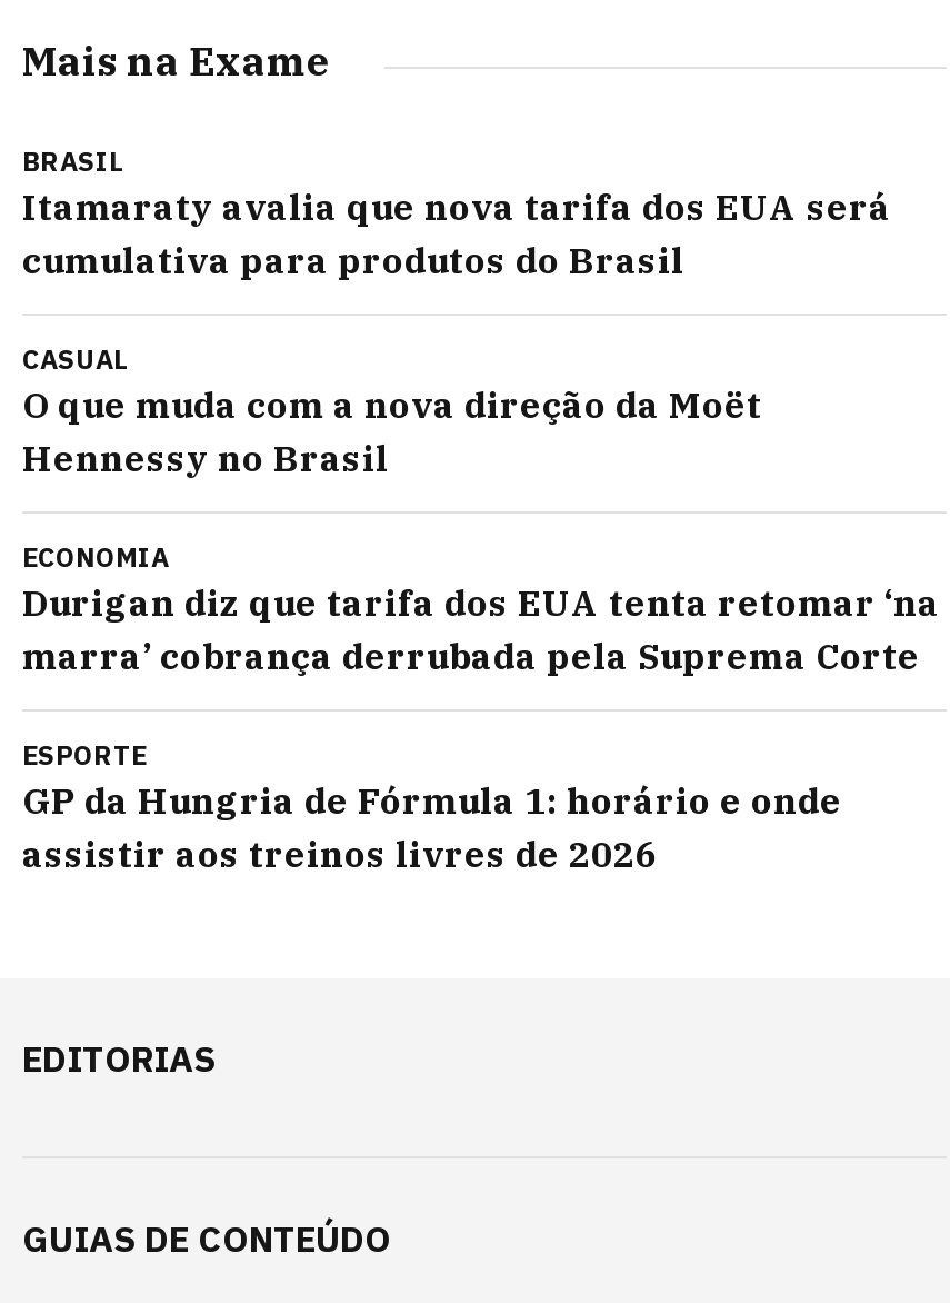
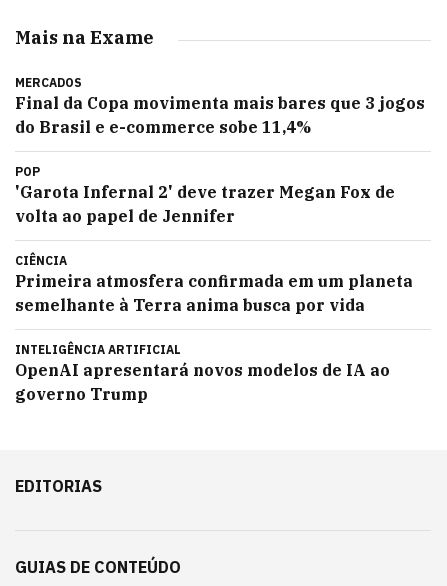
- BRASIL
- Itamaraty avalia que nova tarifa dos EUA será
- cumulativa para produtos do Brasil
+ MERCADOS
+ Final da Copa movimenta mais bares que 3 jogos
+ do Brasil e e-commerce sobe 11,4%

- CASUAL
- O que muda com a nova direção da Moët
- Hennessy no Brasil
+ POP
+ 'Garota Infernal 2' deve trazer Megan Fox de
+ volta ao papel de Jennifer

- ECONOMIA
- Durigan diz que tarifa dos EUA tenta retomar ‘na
- marra’ cobrança derrubada pela Suprema Corte
+ CIÊNCIA
+ Primeira atmosfera confirmada em um planeta
+ semelhante à Terra anima busca por vida

- ESPORTE
- GP da Hungria de Fórmula 1: horário e onde
- assistir aos treinos livres de 2026
+ INTELIGÊNCIA ARTIFICIAL
+ OpenAI apresentará novos modelos de IA ao
+ governo Trump
